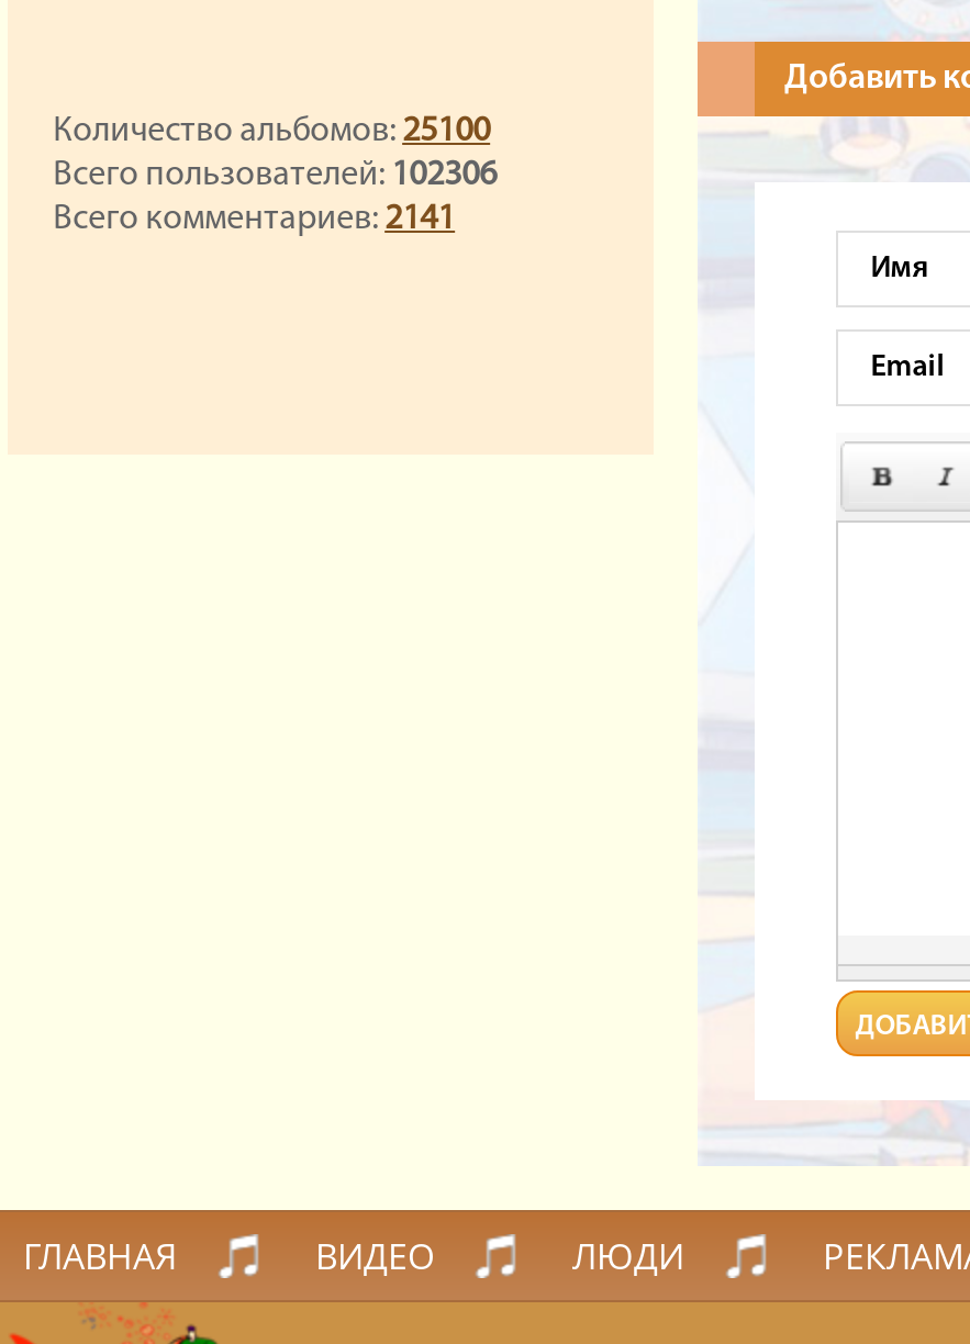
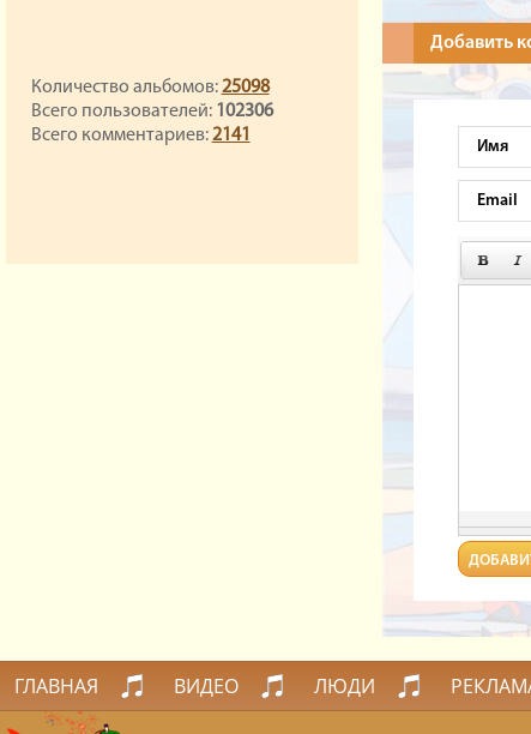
- Количество альбомов: 25100
+ Количество альбомов: 25098
